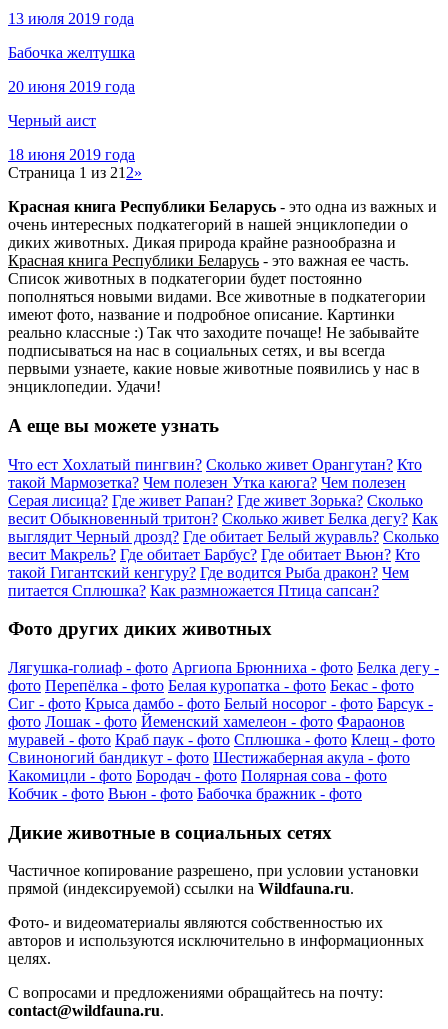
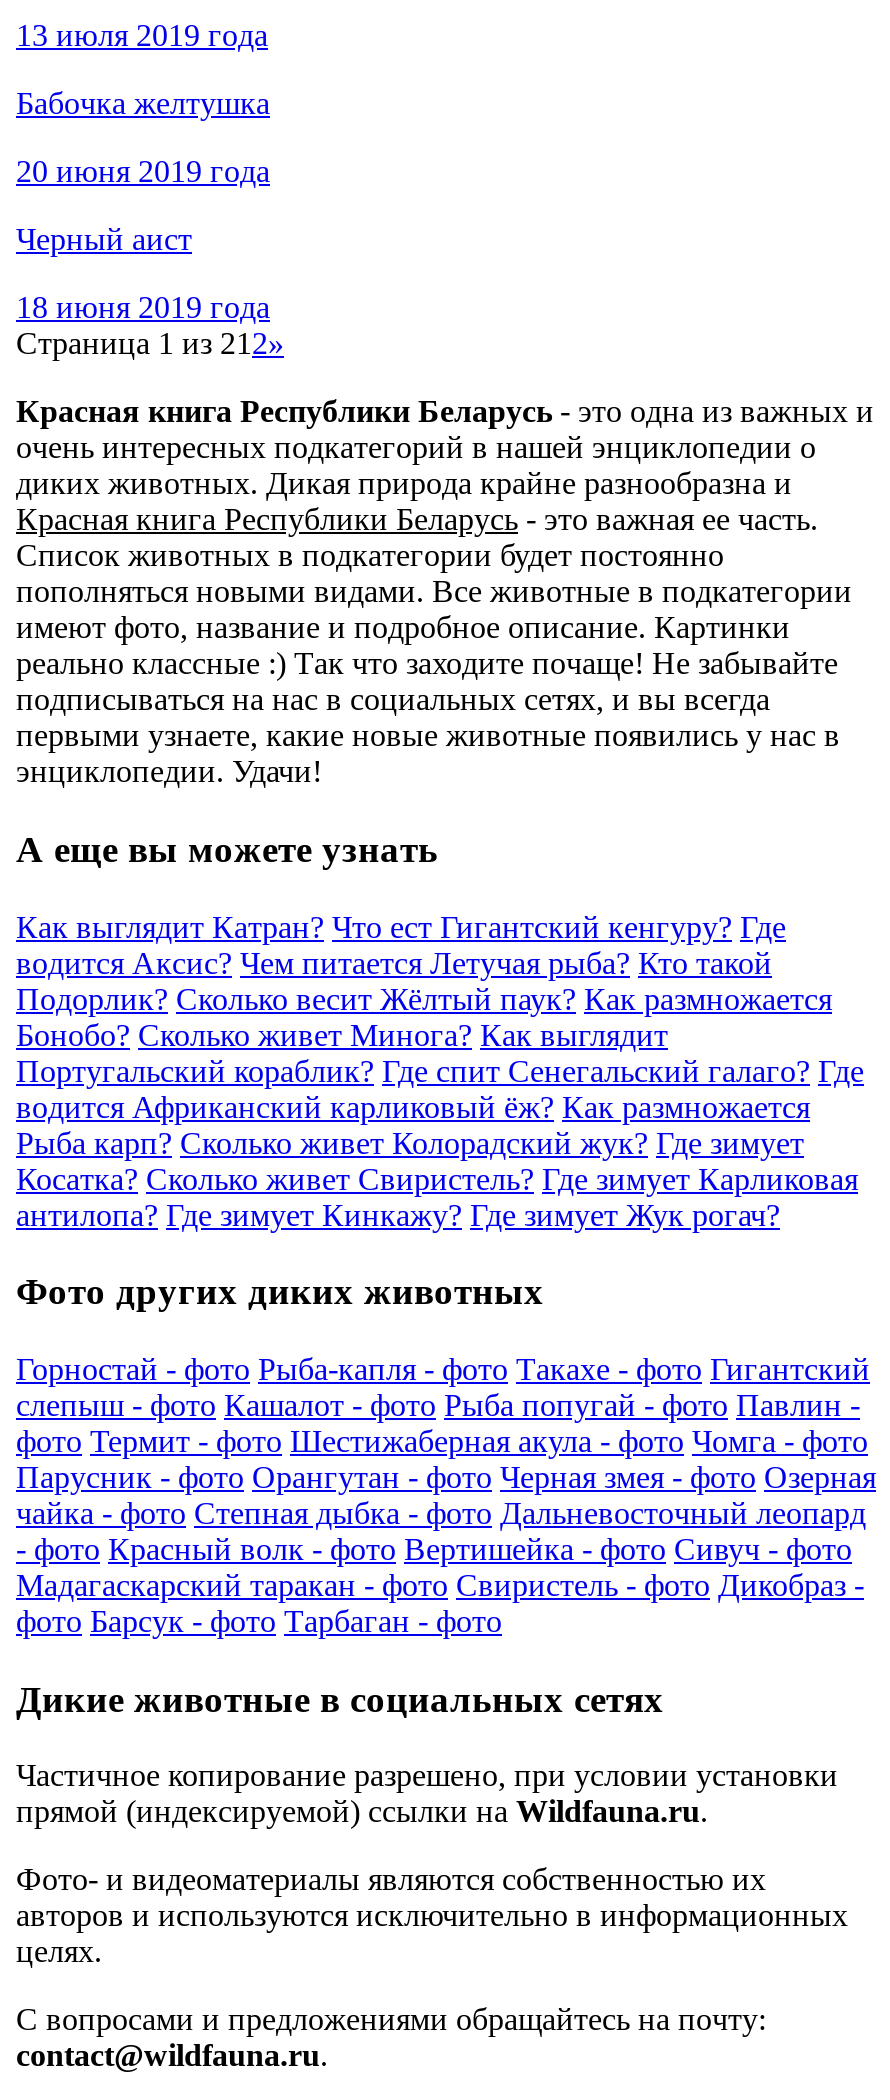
- Что ест Хохлатый пингвин? Сколько живет Орангутан? Кто
- такой Мармозетка? Чем полезен Утка каюга? Чем полезен
- Серая лисица? Где живет Рапан? Где живет Зорька? Сколько
- весит Обыкновенный тритон? Сколько живет Белка дегу? Как
- выглядит Черный дрозд? Где обитает Белый журавль? Сколько
- весит Макрель? Где обитает Барбус? Где обитает Вьюн? Кто
- такой Гигантский кенгуру? Где водится Рыба дракон? Чем
- питается Сплюшка? Как размножается Птица сапсан?
+ Как выглядит Катран? Что ест Гигантский кенгуру? Где
+ водится Аксис? Чем питается Летучая рыба? Кто такой
+ Подорлик? Сколько весит Жёлтый паук? Как размножается
+ Бонобо? Сколько живет Минога? Как выглядит
+ Португальский кораблик? Где спит Сенегальский галаго? Где
+ водится Африканский карликовый ёж? Как размножается
+ Рыба карп? Сколько живет Колорадский жук? Где зимует
+ Косатка? Сколько живет Свиристель? Где зимует Карликовая
+ антилопа? Где зимует Кинкажу? Где зимует Жук рогач?

- Лягушка-голиаф - фото Аргиопа Брюнниха - фото Белка дегу -
- фото Перепёлка - фото Белая куропатка - фото Бекас - фото
- Сиг - фото Крыса дамбо - фото Белый носорог - фото Барсук -
- фото Лошак - фото Йеменский хамелеон - фото Фараонов
- муравей - фото Краб паук - фото Сплюшка - фото Клещ - фото
- Свиноногий бандикут - фото Шестижаберная акула - фото
- Какомицли - фото Бородач - фото Полярная сова - фото
- Кобчик - фото Вьюн - фото Бабочка бражник - фото
+ Горностай - фото Рыба-капля - фото Такахе - фото Гигантский
+ слепыш - фото Кашалот - фото Рыба попугай - фото Павлин -
+ фото Термит - фото Шестижаберная акула - фото Чомга - фото
+ Парусник - фото Орангутан - фото Черная змея - фото Озерная
+ чайка - фото Степная дыбка - фото Дальневосточный леопард
+ - фото Красный волк - фото Вертишейка - фото Сивуч - фото
+ Мадагаскарский таракан - фото Свиристель - фото Дикобраз -
+ фото Барсук - фото Тарбаган - фото
